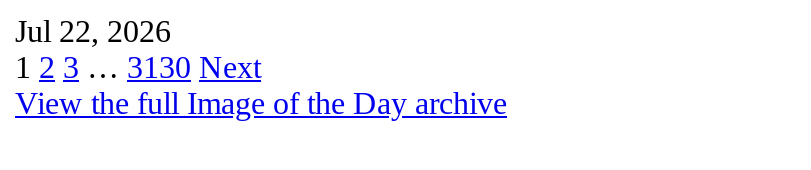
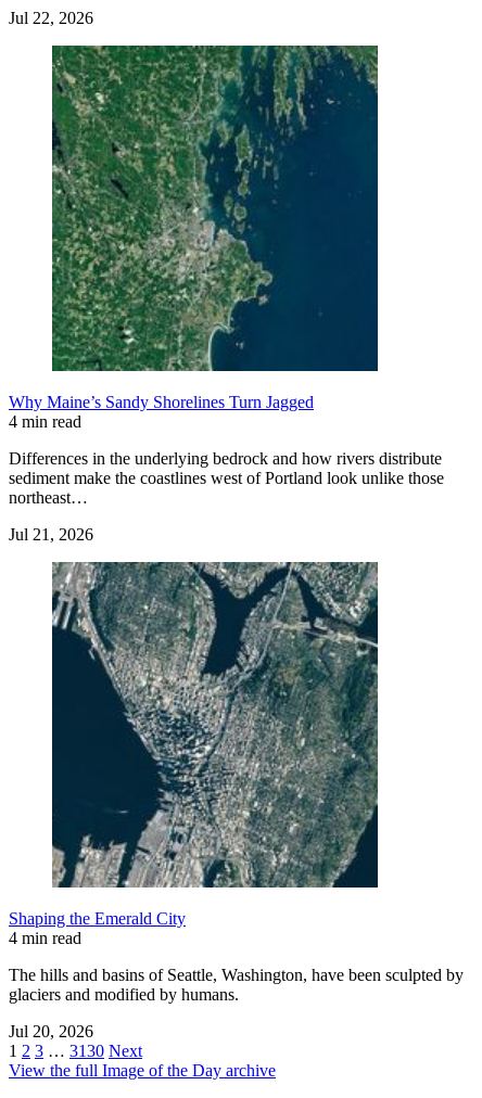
+ [image]
+ Why Maine’s Sandy Shorelines Turn Jagged
+ 4 min read
+ Differences in the underlying bedrock and how rivers distribute
+ sediment make the coastlines west of Portland look unlike those
+ northeast…
+ Jul 21, 2026

+ [image]
+ Shaping the Emerald City
+ 4 min read
+ The hills and basins of Seattle, Washington, have been sculpted by
+ glaciers and modified by humans.
+ Jul 20, 2026
